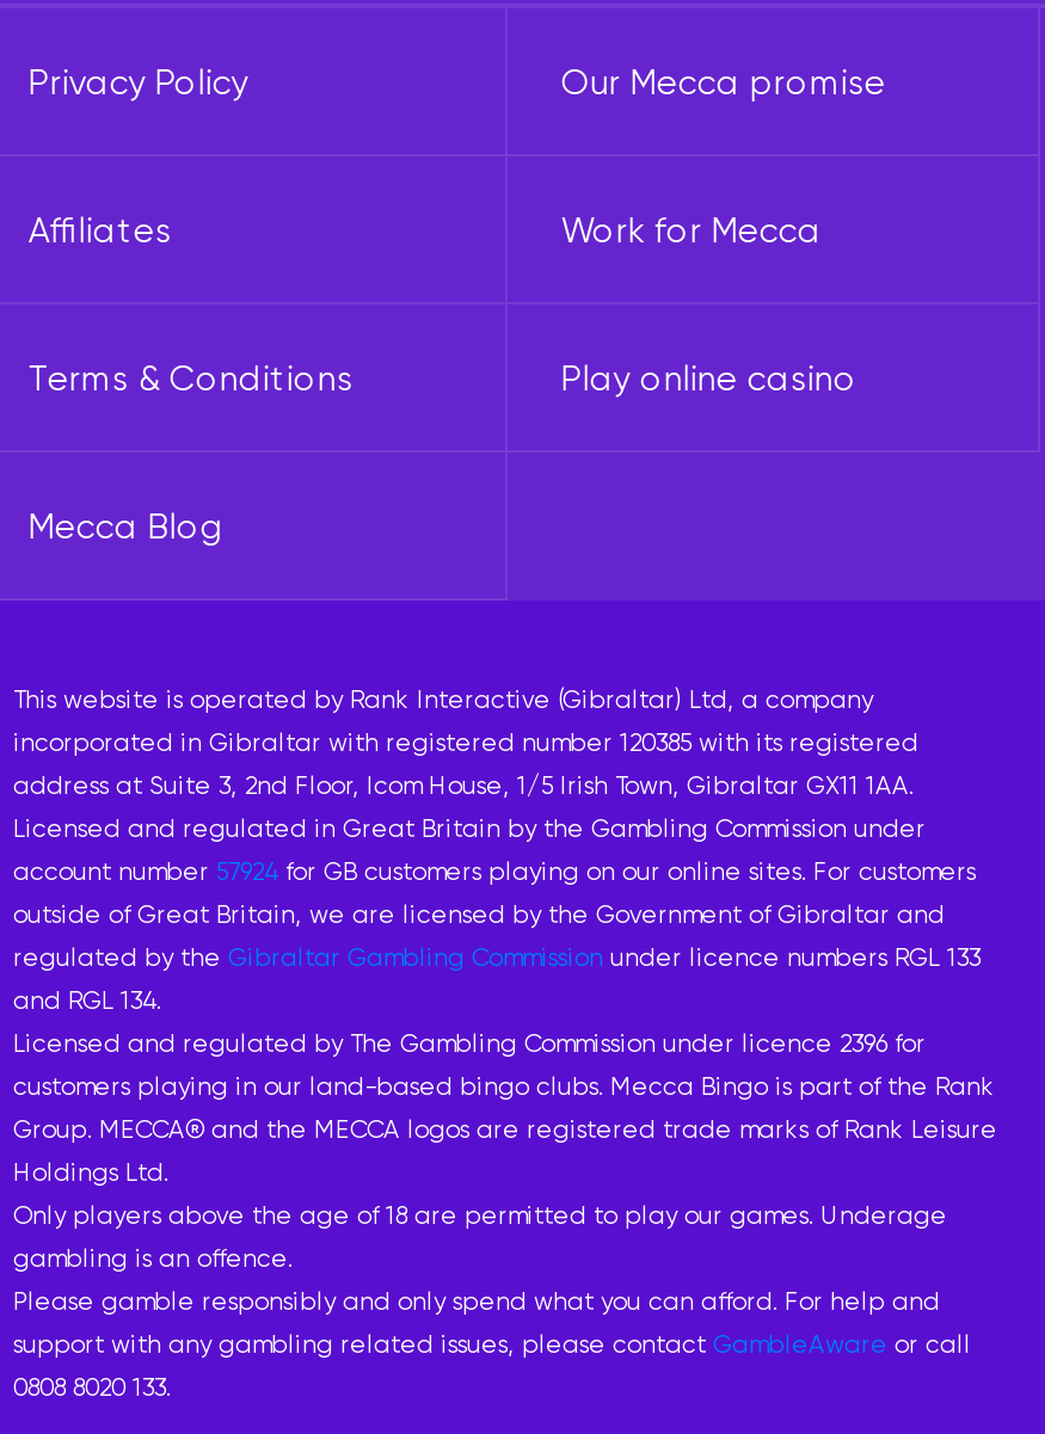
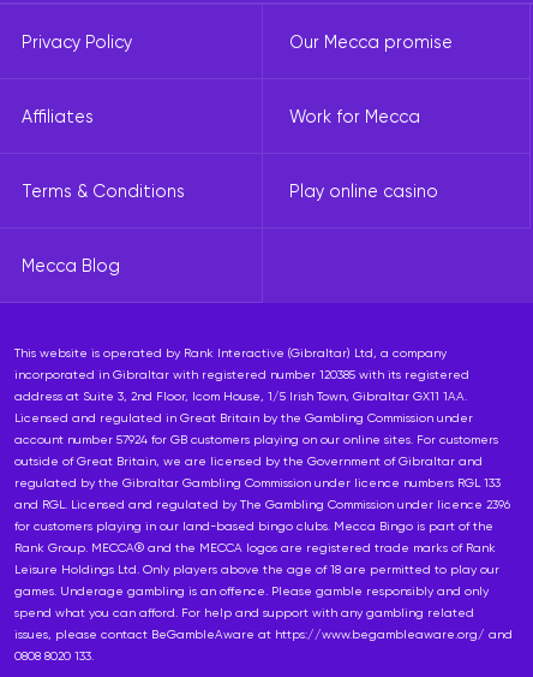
- and RGL 134.
- Licensed and regulated by The Gambling Commission under licence 2396 for
- customers playing in our land-based bingo clubs. Mecca Bingo is part of the Rank
- Group. MECCA® and the MECCA logos are registered trade marks of Rank Leisure
- Holdings Ltd.
- Only players above the age of 18 are permitted to play our games. Underage
- gambling is an offence.
- Please gamble responsibly and only spend what you can afford. For help and
- support with any gambling related issues, please contact GambleAware or call
+ and RGL. Licensed and regulated by The Gambling Commission under licence 2396
+ for customers playing in our land-based bingo clubs. Mecca Bingo is part of the
+ Rank Group. MECCA® and the MECCA logos are registered trade marks of Rank
+ Leisure Holdings Ltd. Only players above the age of 18 are permitted to play our
+ games. Underage gambling is an offence. Please gamble responsibly and only
+ spend what you can afford. For help and support with any gambling related
+ issues, please contact BeGambleAware at https://www.begambleaware.org/ and
